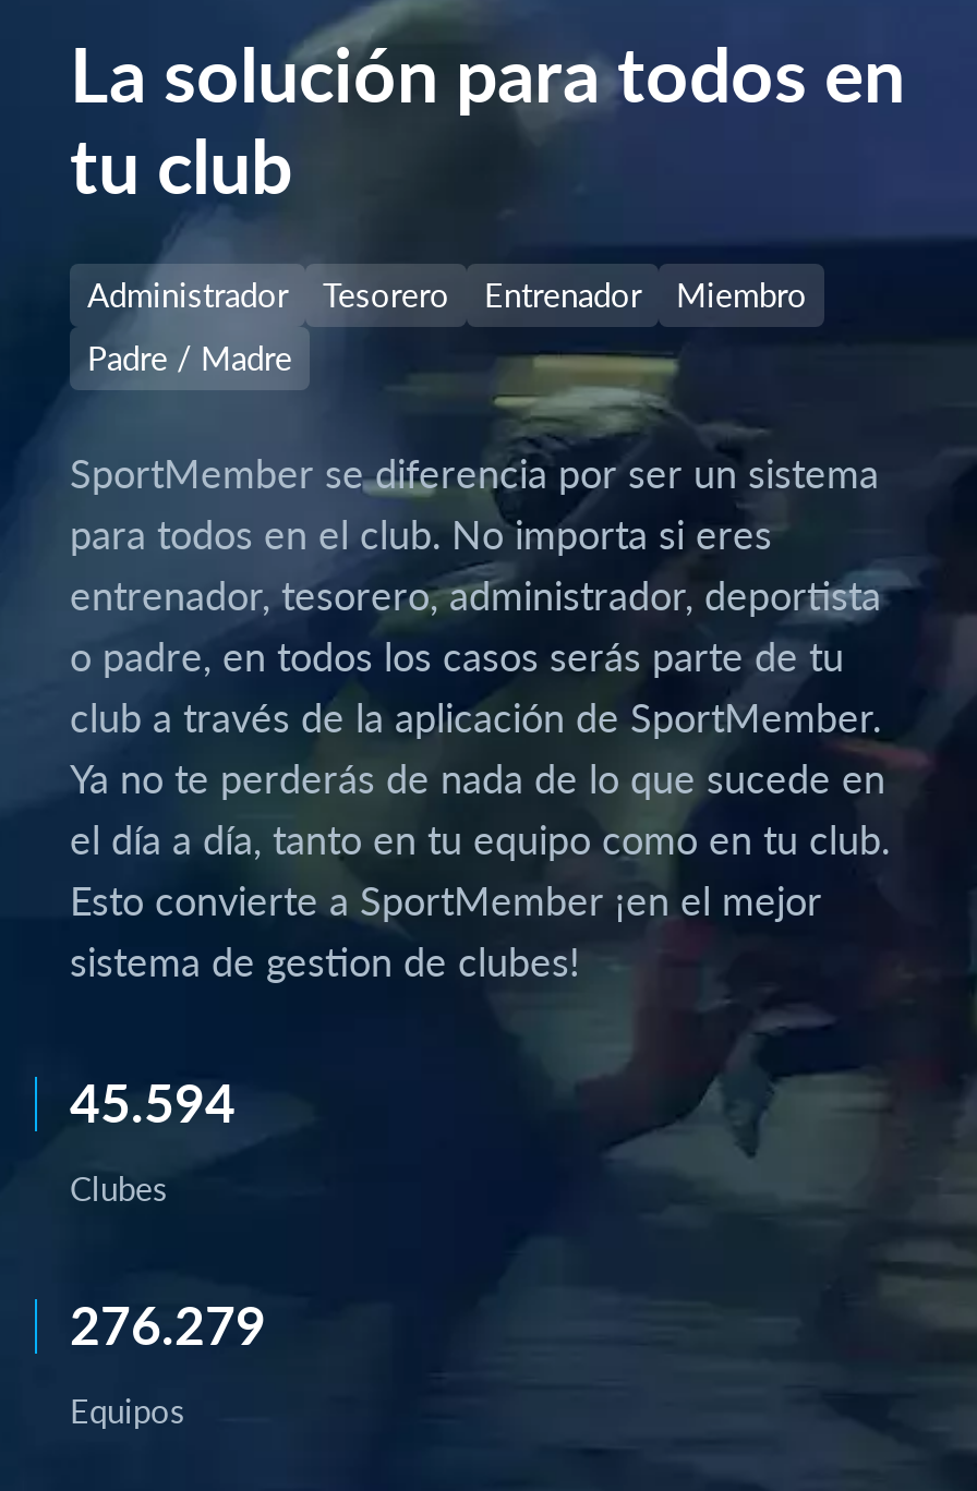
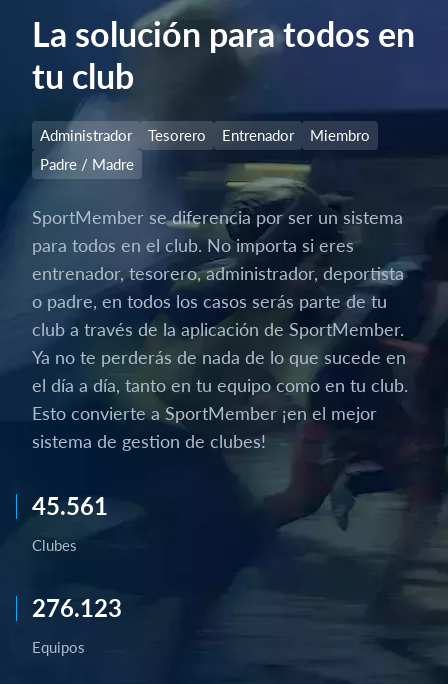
- 45.594
+ 45.561

- 276.279
+ 276.123
